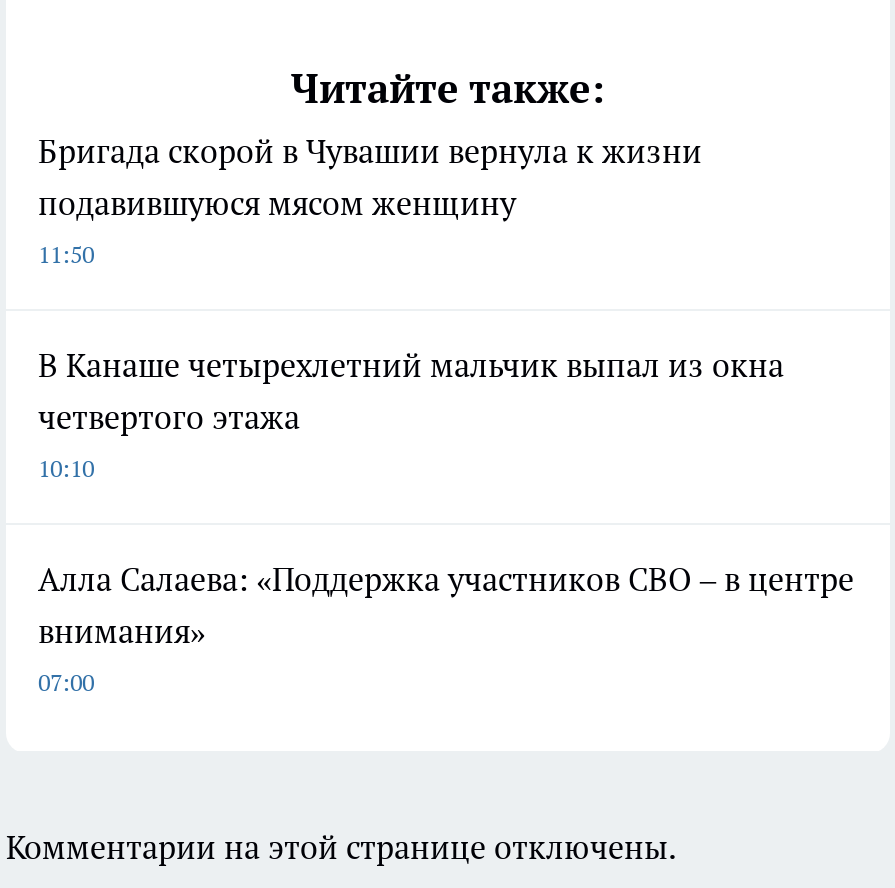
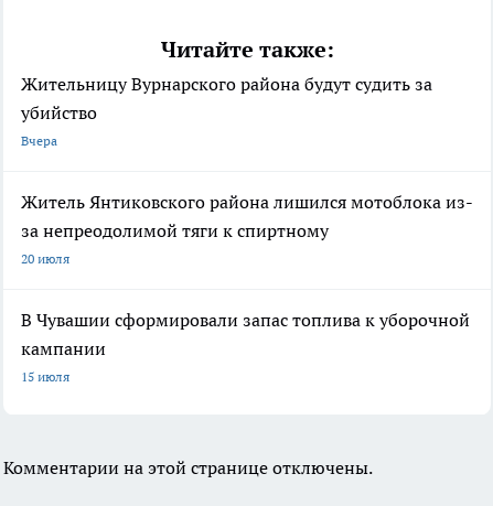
- Бригада скорой в Чувашии вернула к жизни
- подавившуюся мясом женщину
- 11:50
+ Жительницу Вурнарского района будут судить за
+ убийство
+ Вчера

- В Канаше четырехлетний мальчик выпал из окна
- четвертого этажа
- 10:10
+ Житель Янтиковского района лишился мотоблока из-
+ за непреодолимой тяги к спиртному
+ 20 июля

- Алла Салаева: «Поддержка участников СВО – в центре
- внимания»
- 07:00
+ В Чувашии сформировали запас топлива к уборочной
+ кампании
+ 15 июля
